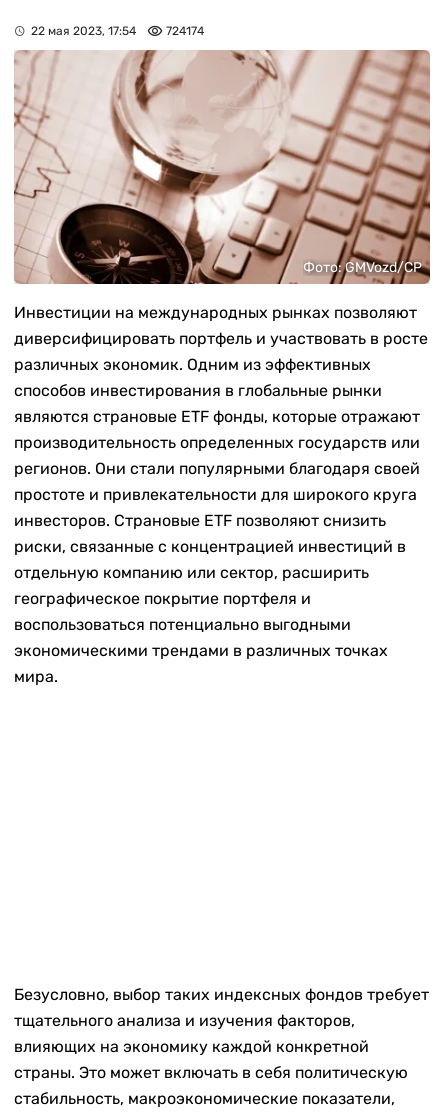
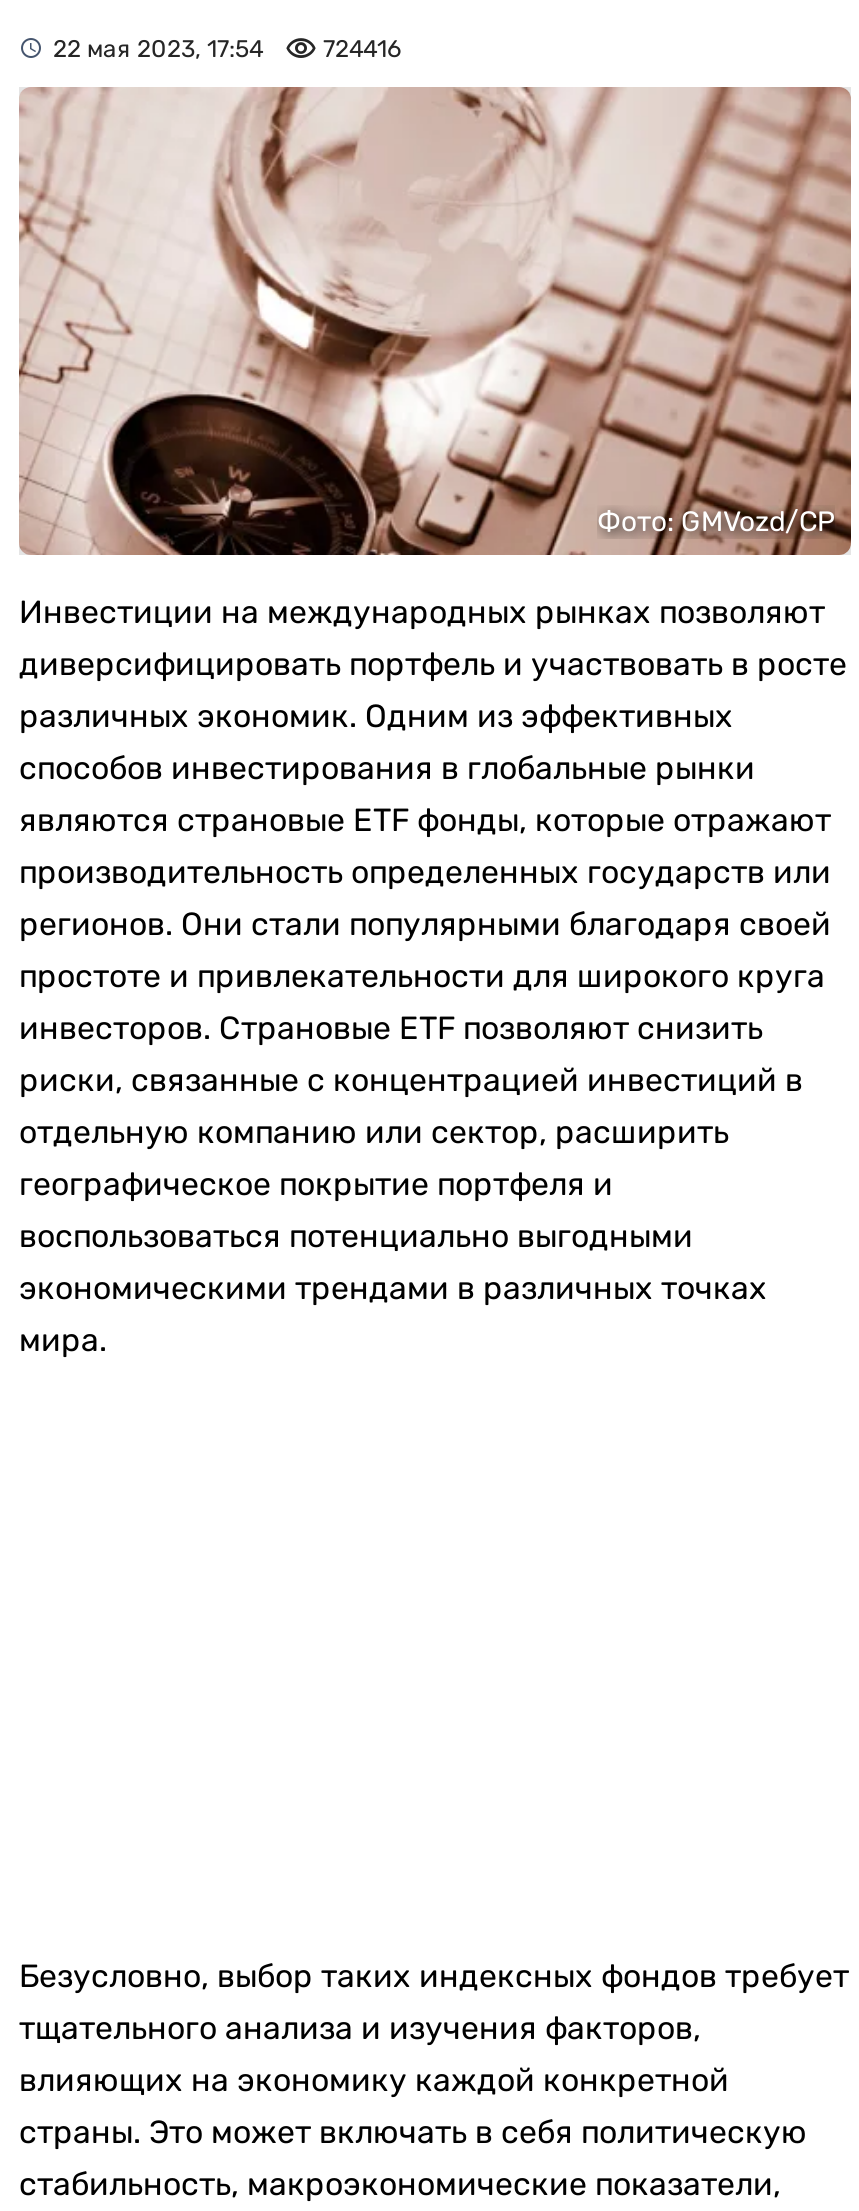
- 724174
+ 724416
